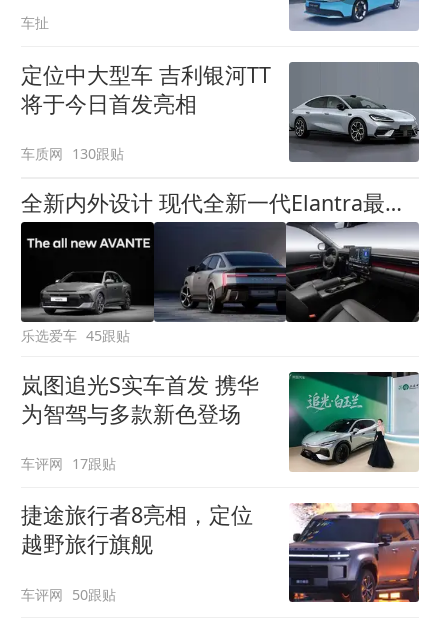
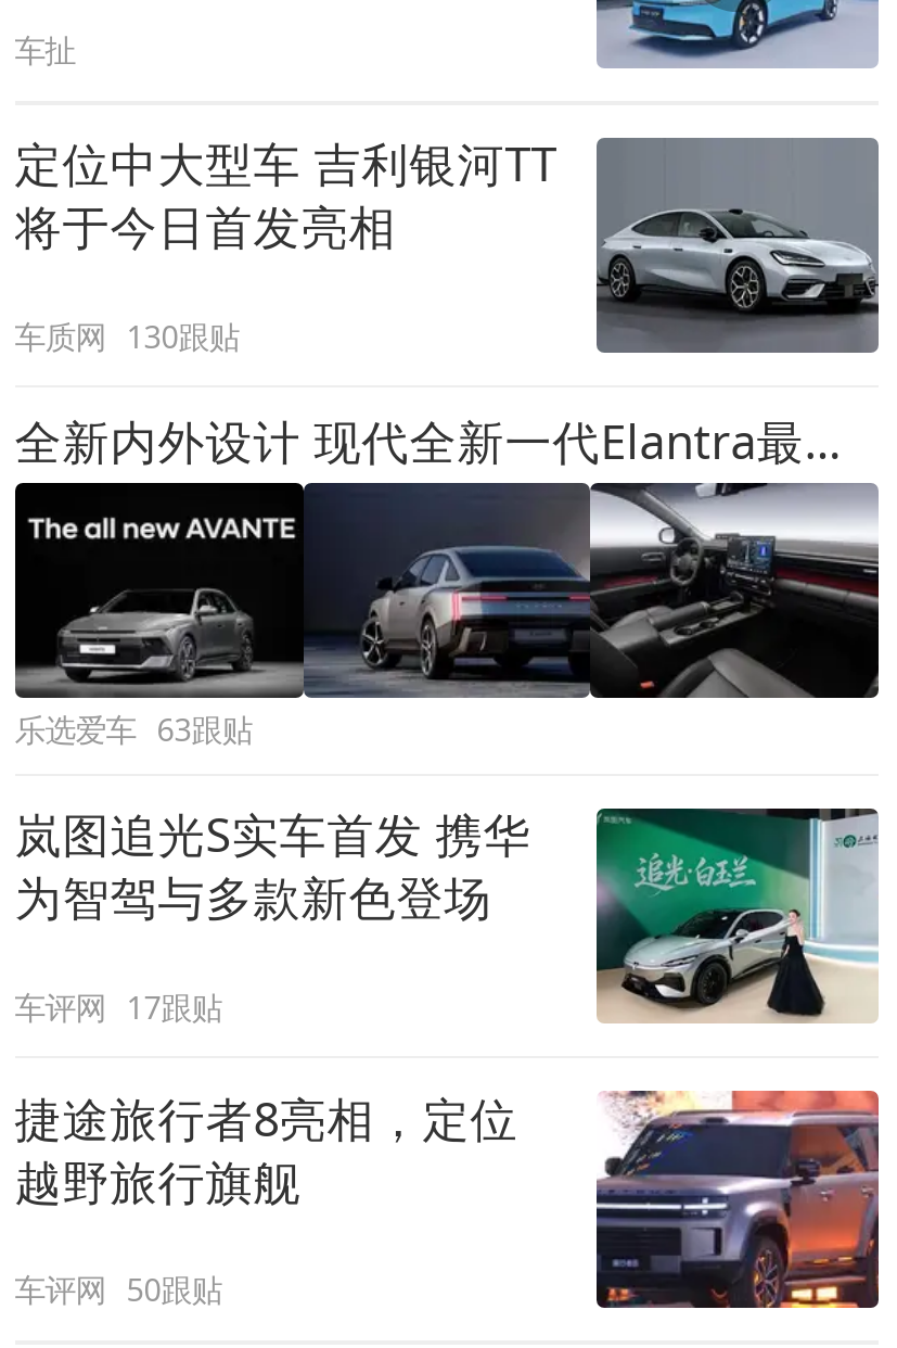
- 乐选爱车 45跟贴
+ 乐选爱车 63跟贴
